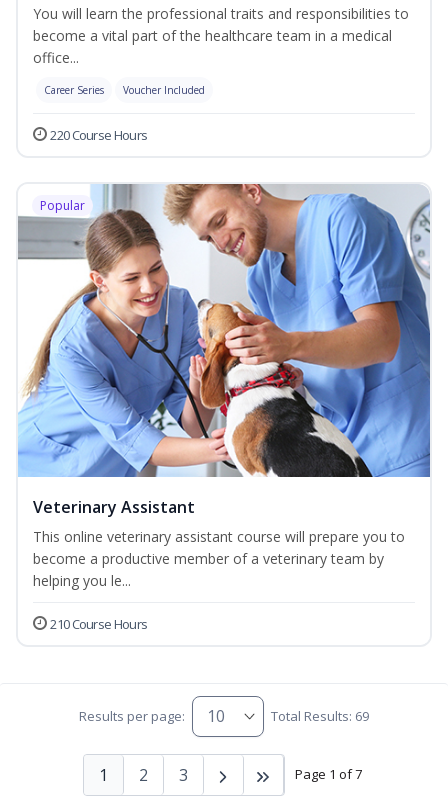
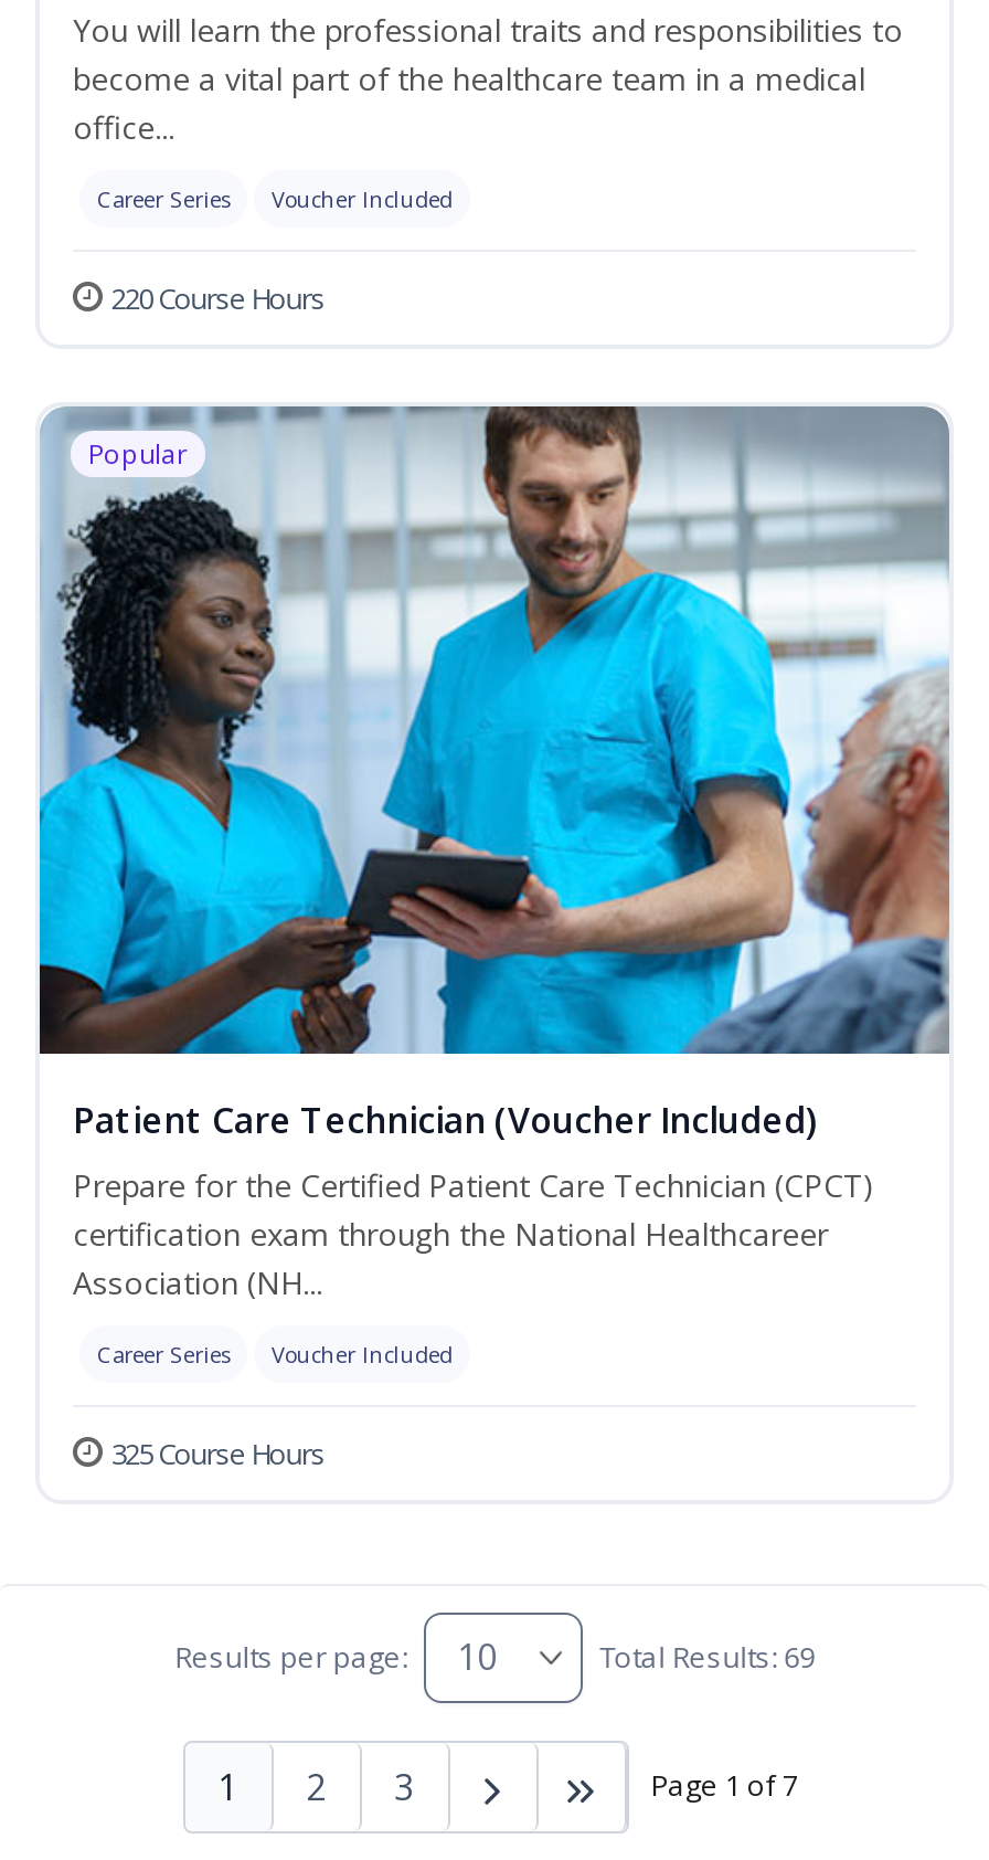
- [image]
- Veterinary Assistant
- This online veterinary assistant course will prepare you to
- become a productive member of a veterinary team by
- helping you le...
- 210 Course Hours
+ [image]
+ Patient Care Technician (Voucher Included)
+ Prepare for the Certified Patient Care Technician (CPCT)
+ certification exam through the National Healthcareer
+ Association (NH...
+ Career Series
+ Voucher Included
+ 325 Course Hours
